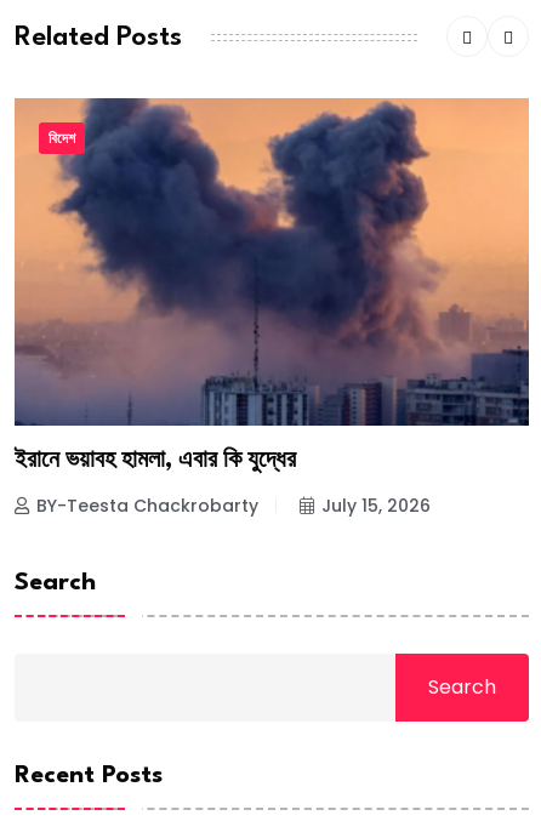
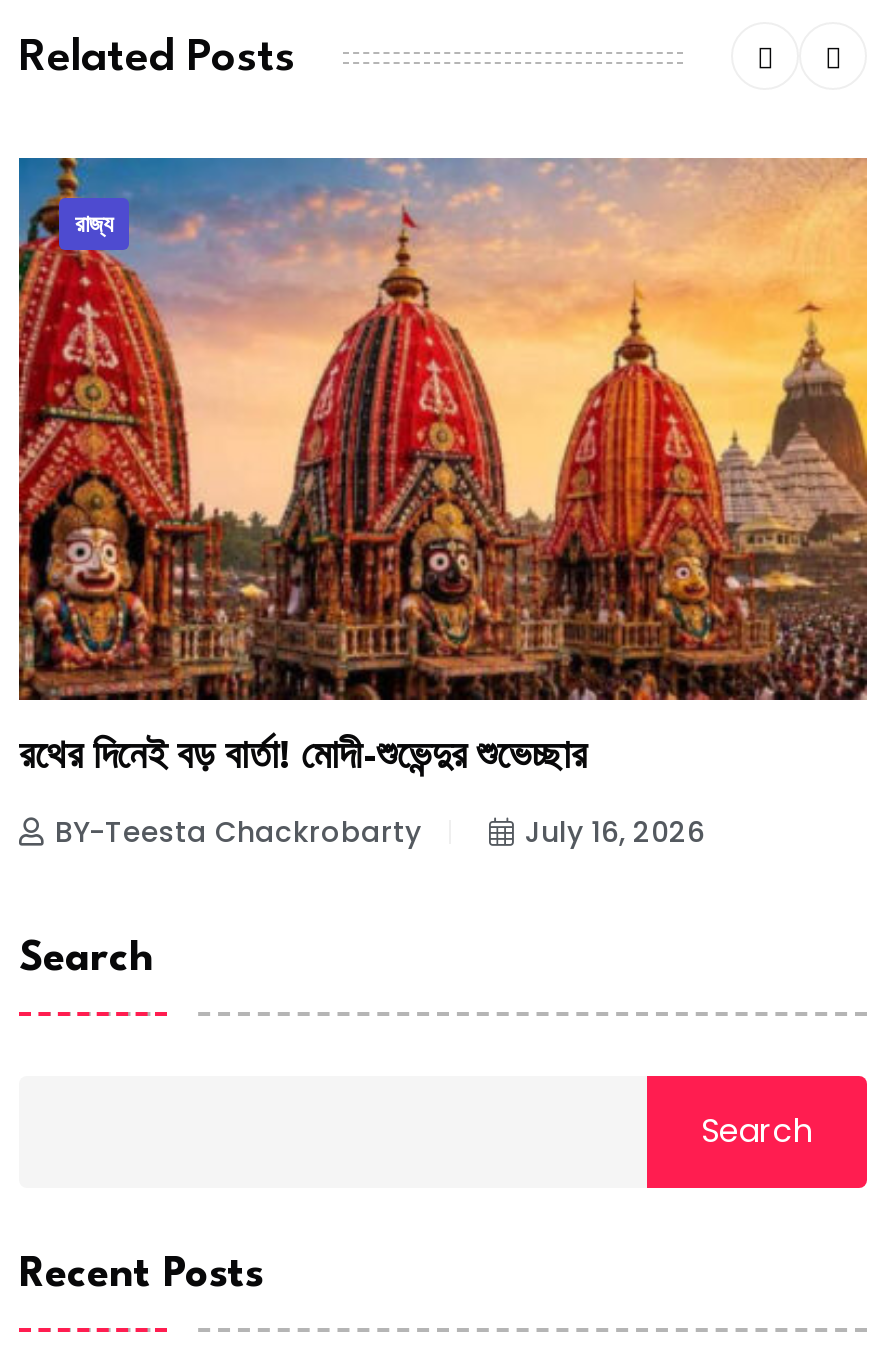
- [image]
- বিদেশ
+ [image]
+ রাজ্য

- ইরানে ভয়াবহ হামলা, এবার কি যুদ্ধের
+ রথের দিনেই বড় বার্তা! মোদী-শুভেন্দুর শুভেচ্ছার

- July 15, 2026
+ July 16, 2026
